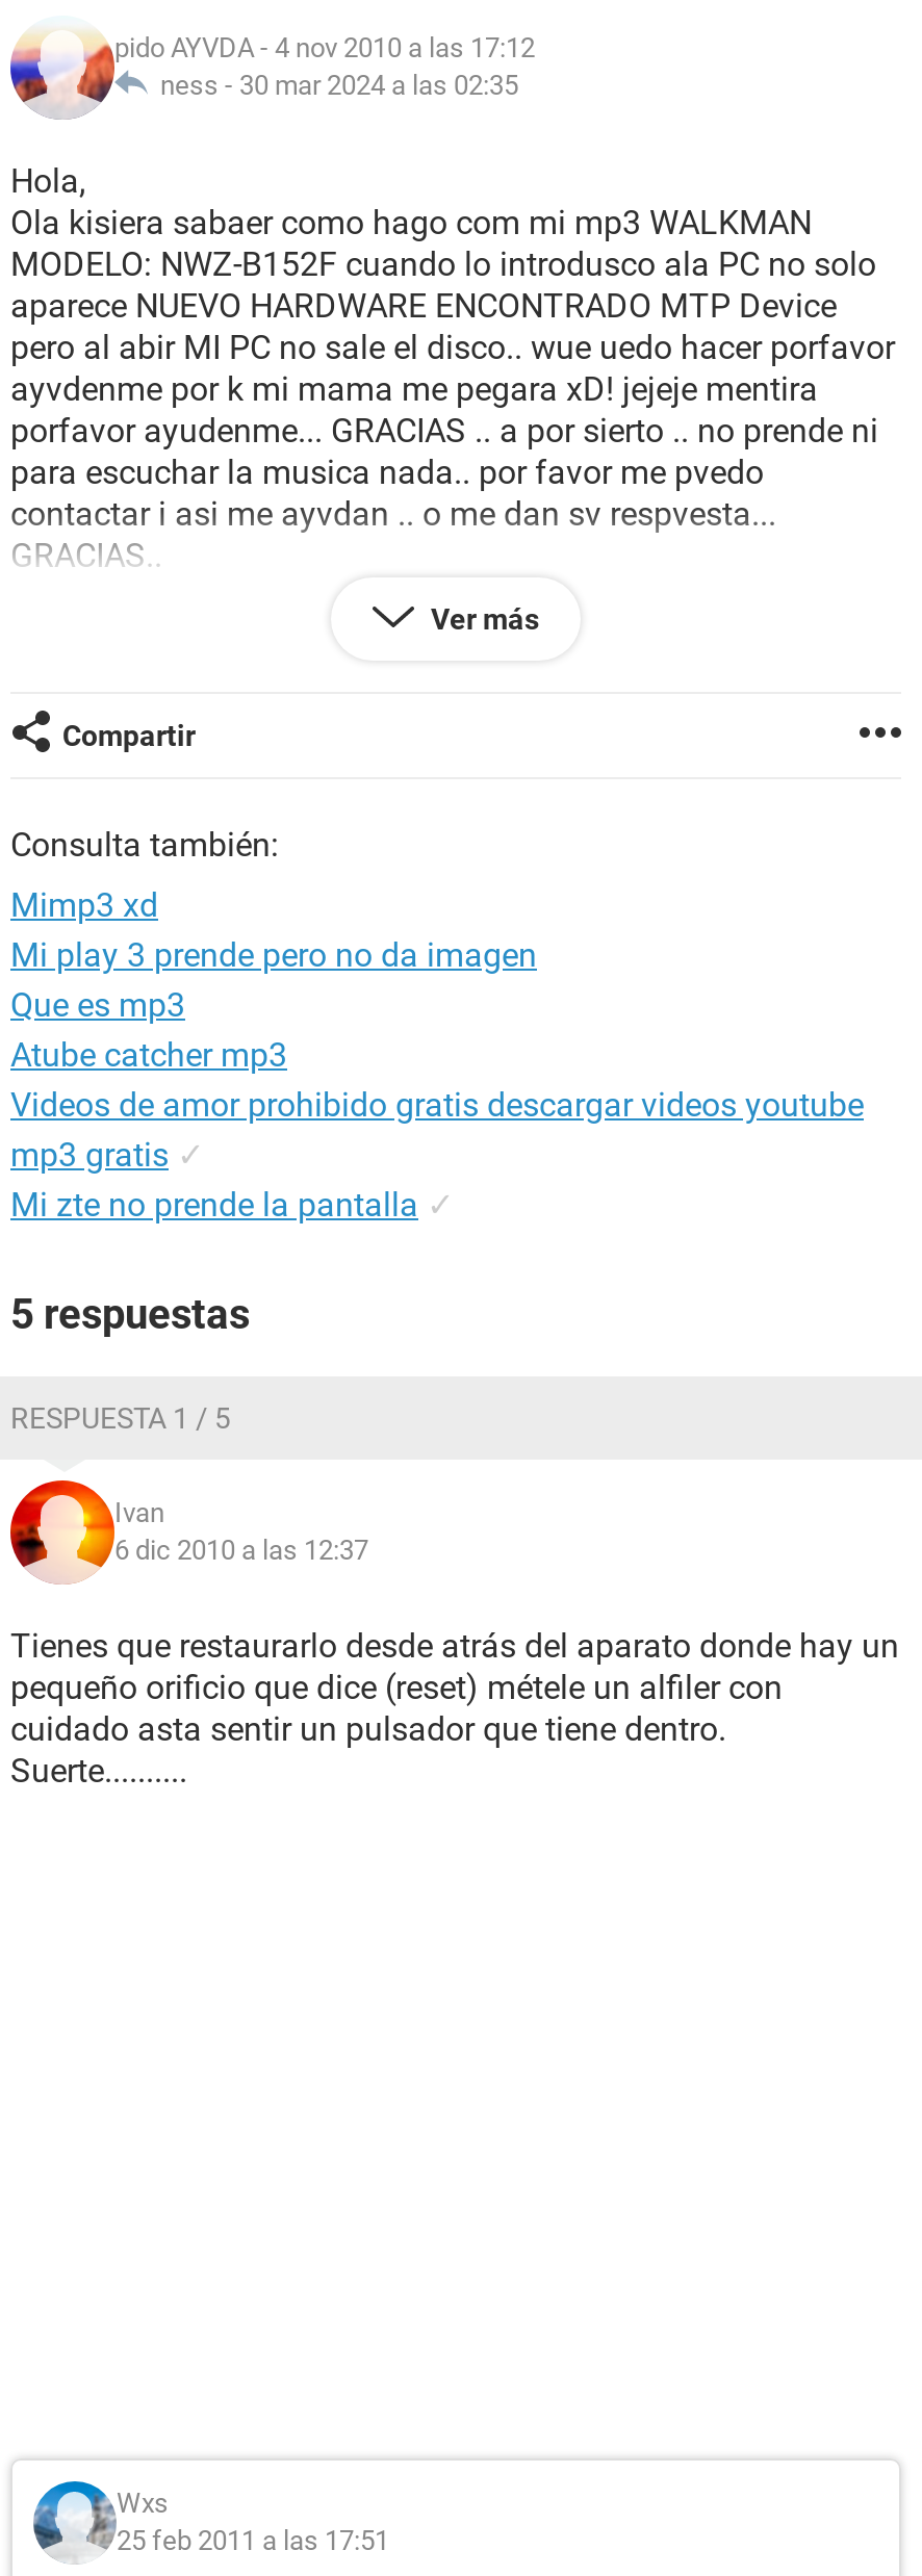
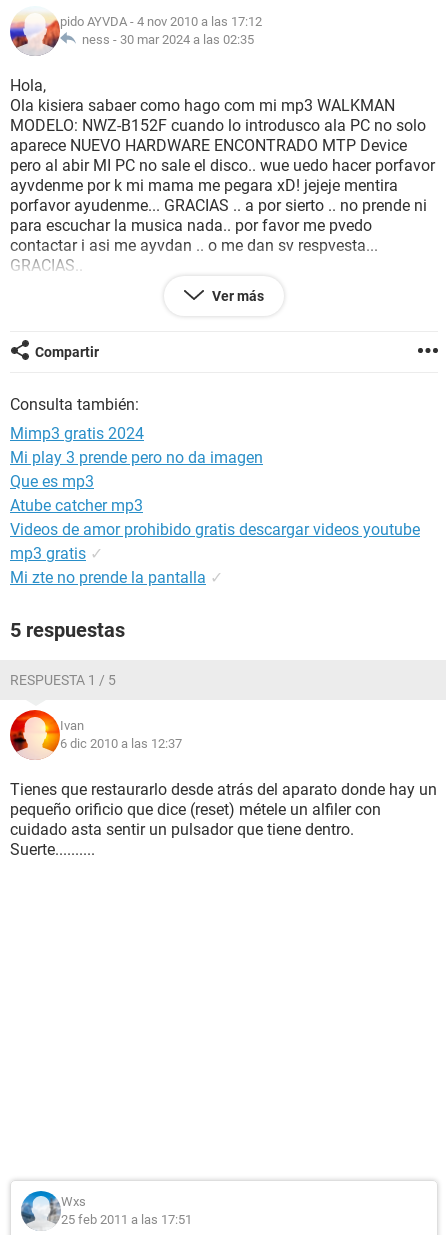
- Mimp3 xd
+ Mimp3 gratis 2024
